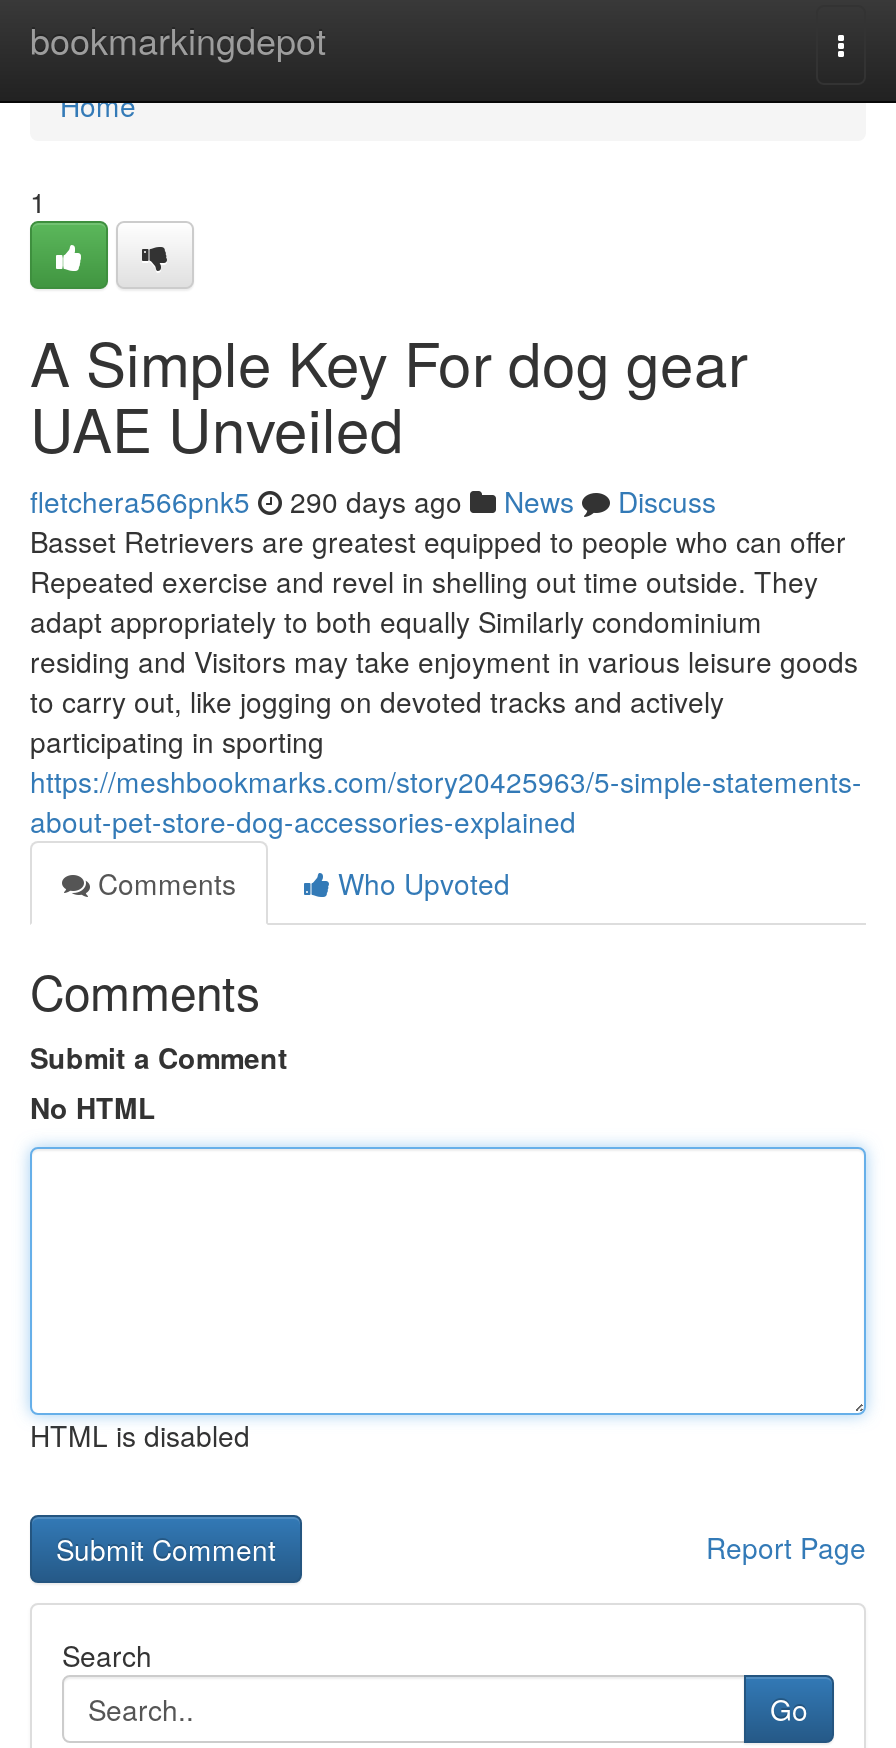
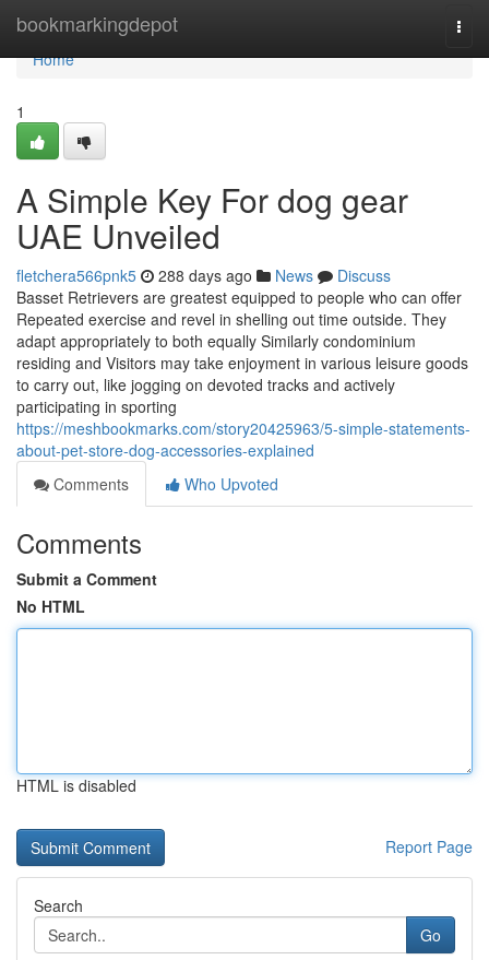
- fletchera566pnk5 290 days ago News Discuss
+ fletchera566pnk5 288 days ago News Discuss
